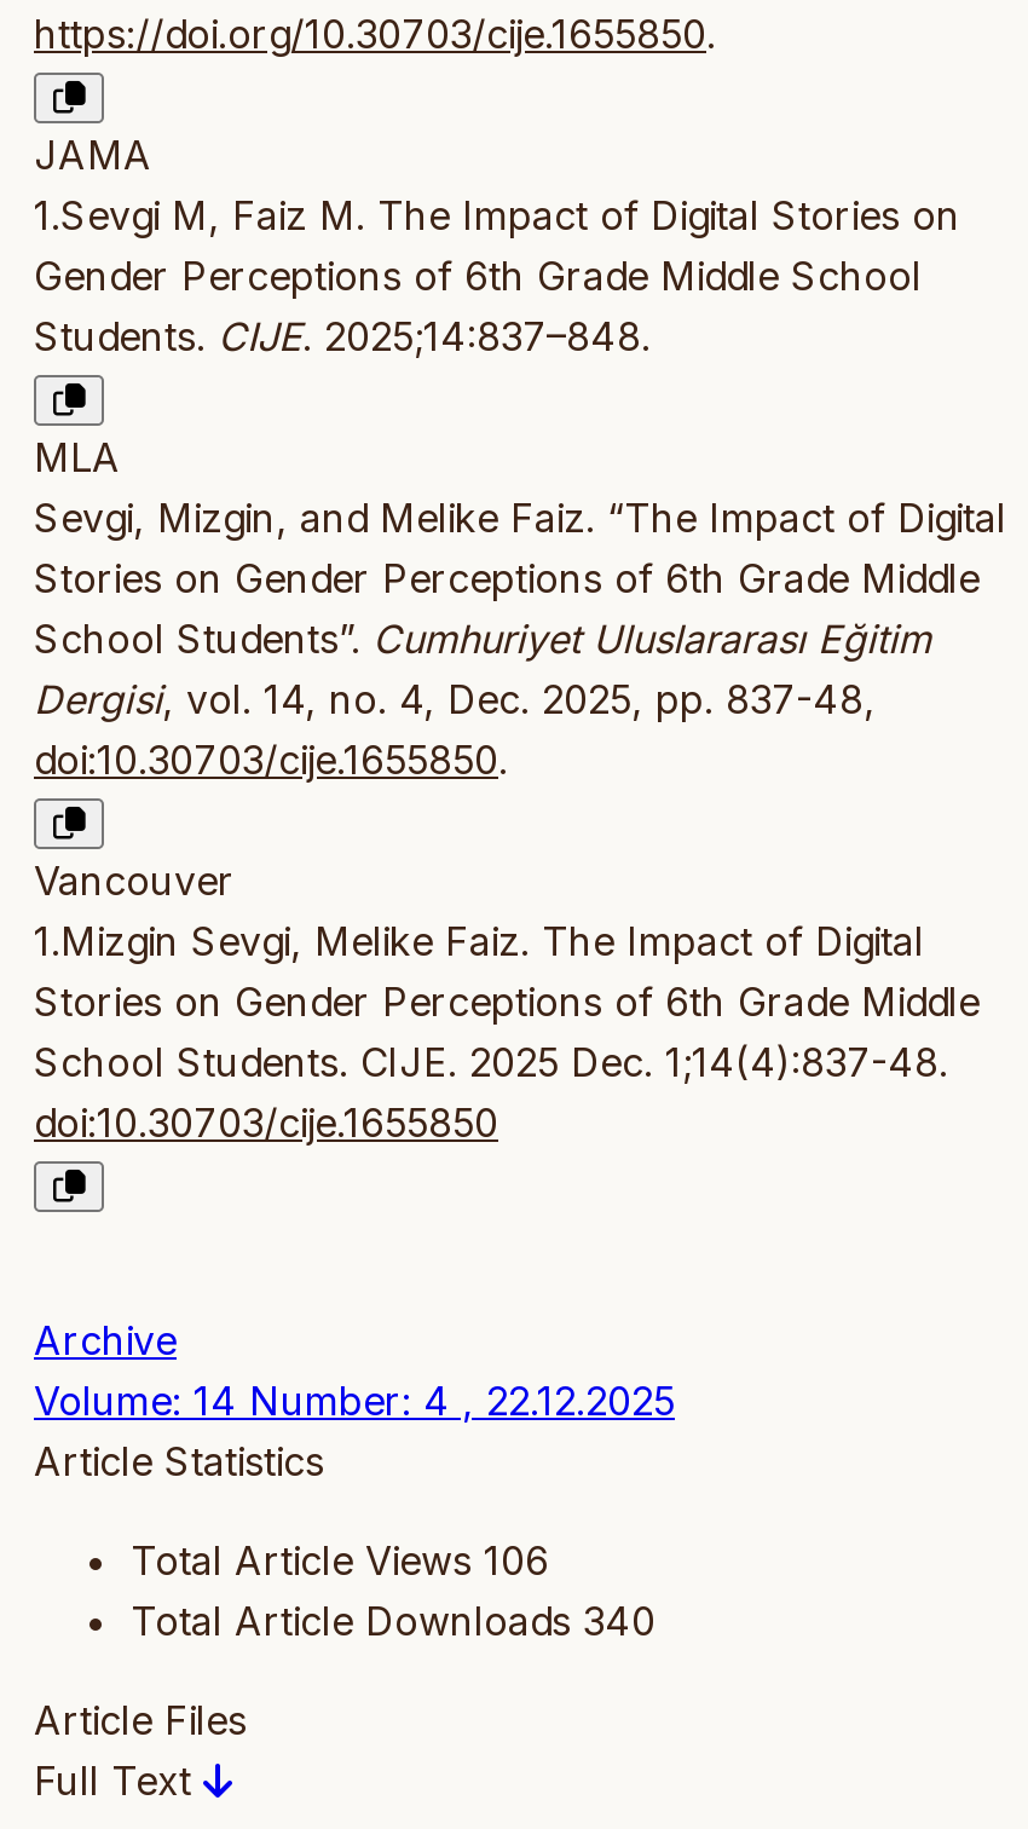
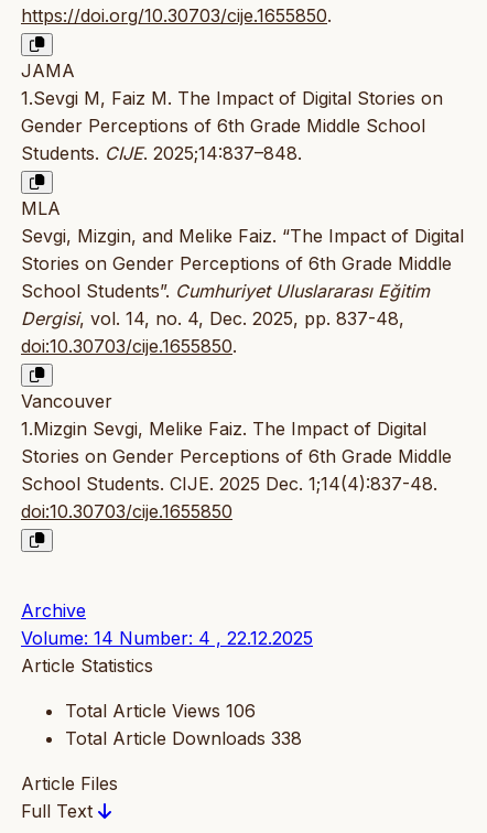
- Total Article Downloads 340
+ Total Article Downloads 338
